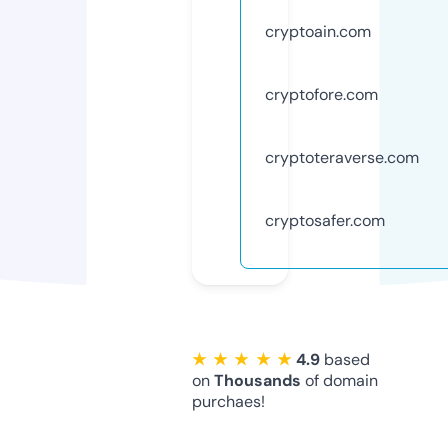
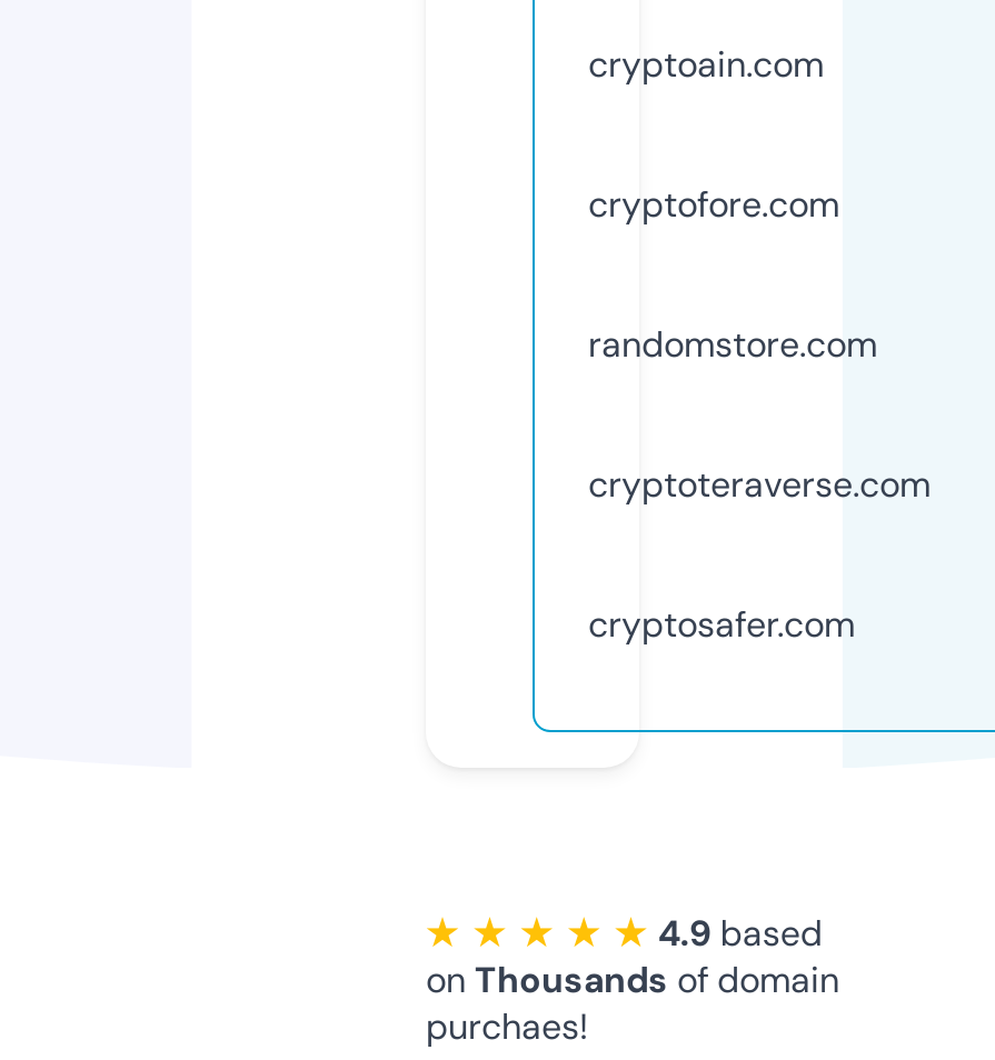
+ randomstore.com
